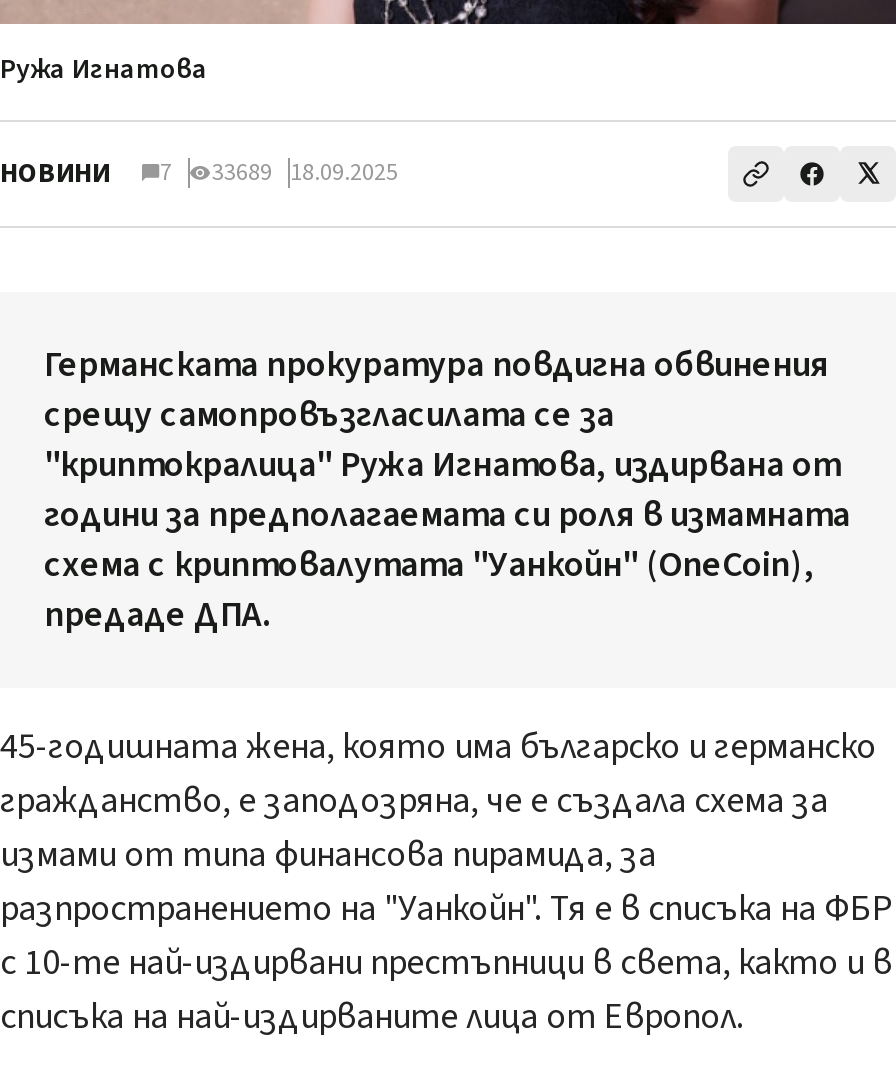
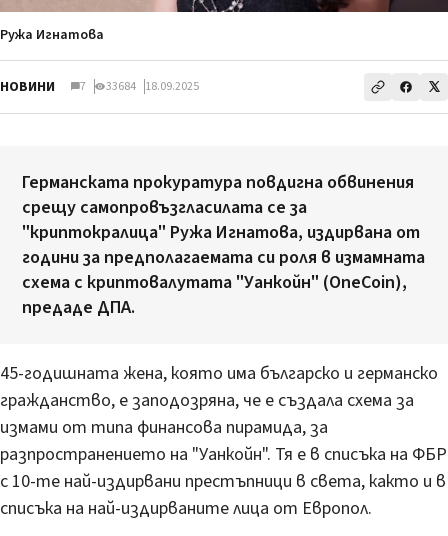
- НОВИНИ 7 33689 18.09.2025
+ НОВИНИ 7 33684 18.09.2025
